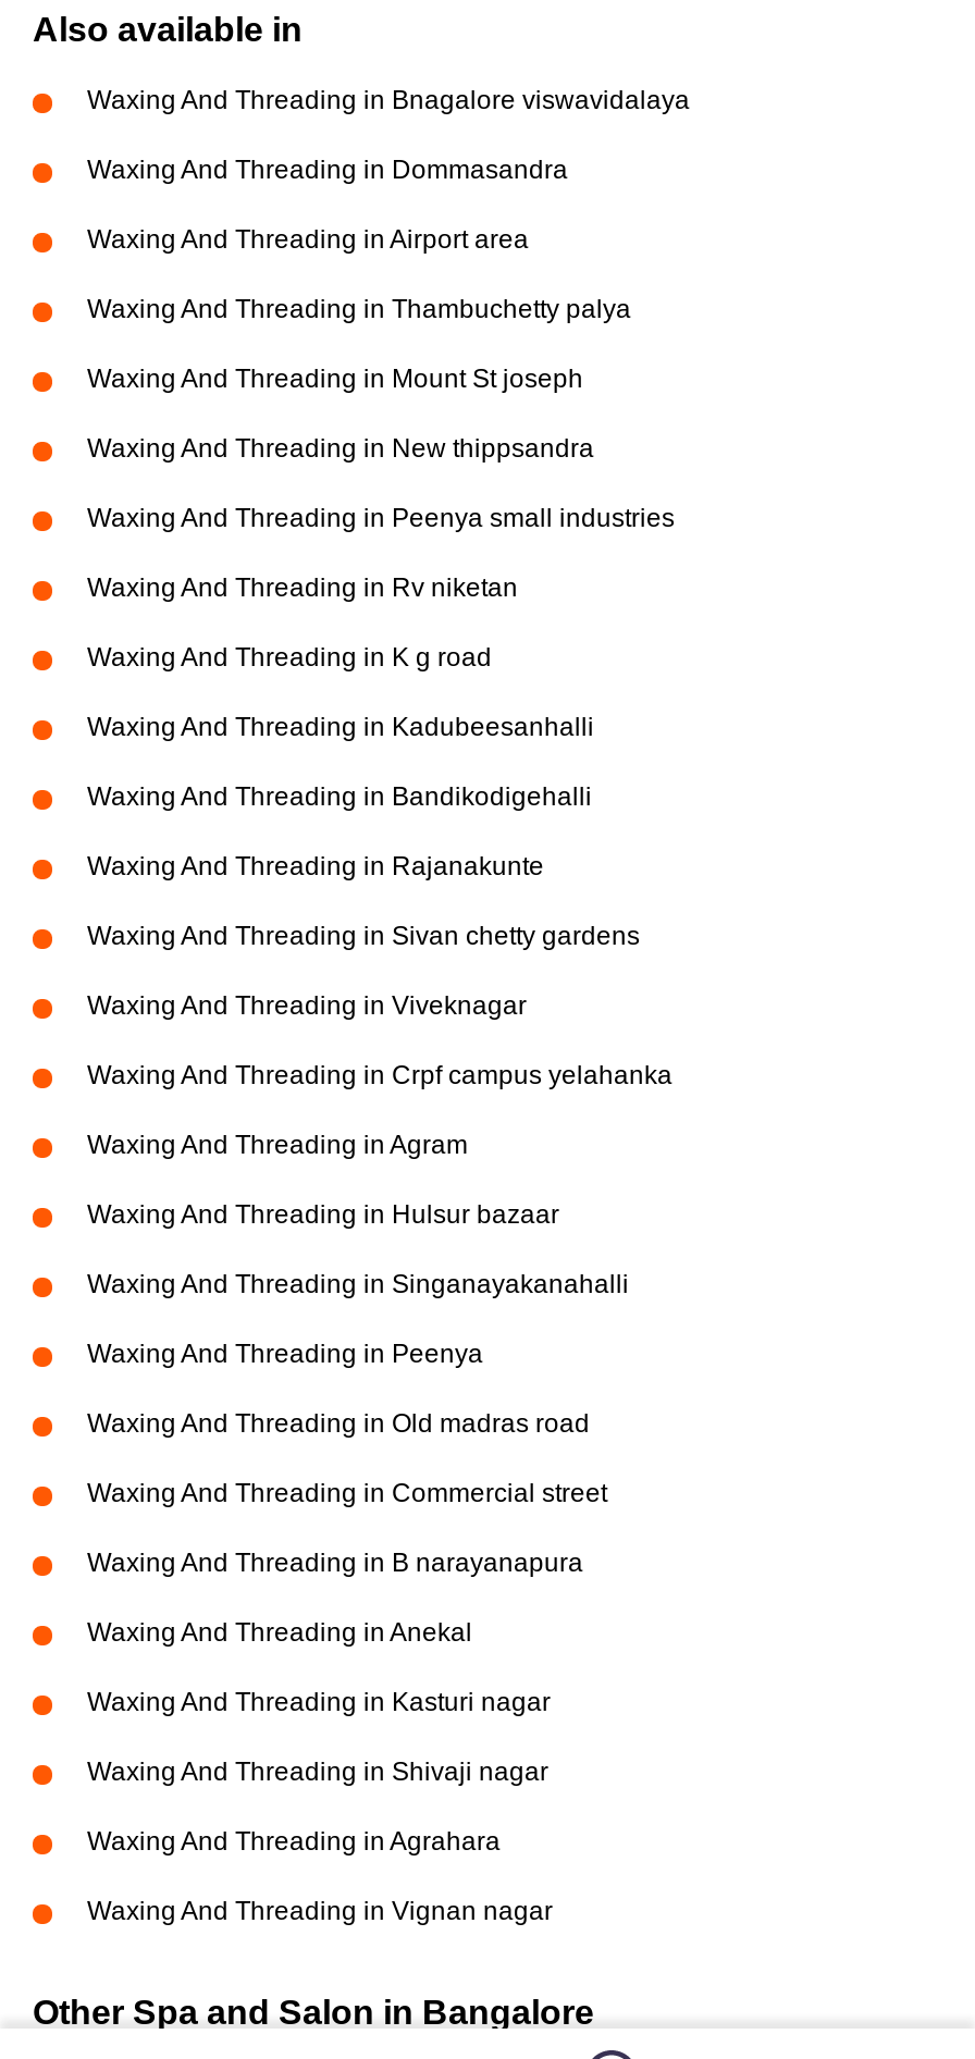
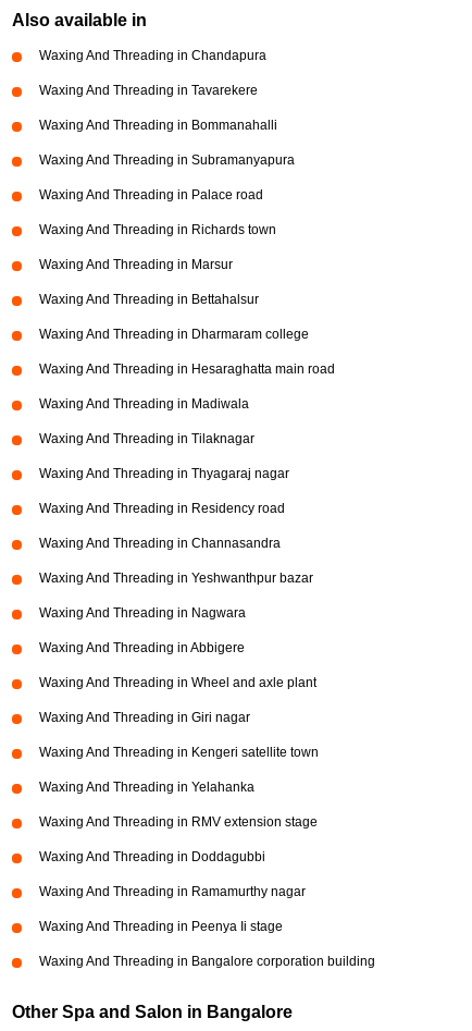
- Waxing And Threading in Bnagalore viswavidalaya
+ Waxing And Threading in Chandapura

- Waxing And Threading in Dommasandra
+ Waxing And Threading in Tavarekere

- Waxing And Threading in Airport area
+ Waxing And Threading in Bommanahalli

- Waxing And Threading in Thambuchetty palya
+ Waxing And Threading in Subramanyapura

- Waxing And Threading in Mount St joseph
+ Waxing And Threading in Palace road

- Waxing And Threading in New thippsandra
+ Waxing And Threading in Richards town

- Waxing And Threading in Peenya small industries
+ Waxing And Threading in Marsur

- Waxing And Threading in Rv niketan
+ Waxing And Threading in Bettahalsur

- Waxing And Threading in K g road
+ Waxing And Threading in Dharmaram college

- Waxing And Threading in Kadubeesanhalli
+ Waxing And Threading in Hesaraghatta main road

- Waxing And Threading in Bandikodigehalli
+ Waxing And Threading in Madiwala

- Waxing And Threading in Rajanakunte
+ Waxing And Threading in Tilaknagar

- Waxing And Threading in Sivan chetty gardens
+ Waxing And Threading in Thyagaraj nagar

- Waxing And Threading in Viveknagar
+ Waxing And Threading in Residency road

- Waxing And Threading in Crpf campus yelahanka
+ Waxing And Threading in Channasandra

- Waxing And Threading in Agram
+ Waxing And Threading in Yeshwanthpur bazar

- Waxing And Threading in Hulsur bazaar
+ Waxing And Threading in Nagwara

- Waxing And Threading in Singanayakanahalli
+ Waxing And Threading in Abbigere

- Waxing And Threading in Peenya
+ Waxing And Threading in Wheel and axle plant

- Waxing And Threading in Old madras road
+ Waxing And Threading in Giri nagar

- Waxing And Threading in Commercial street
+ Waxing And Threading in Kengeri satellite town

- Waxing And Threading in B narayanapura
+ Waxing And Threading in Yelahanka

- Waxing And Threading in Anekal
+ Waxing And Threading in RMV extension stage

- Waxing And Threading in Kasturi nagar
+ Waxing And Threading in Doddagubbi

- Waxing And Threading in Shivaji nagar
+ Waxing And Threading in Ramamurthy nagar

- Waxing And Threading in Agrahara
+ Waxing And Threading in Peenya Ii stage

- Waxing And Threading in Vignan nagar
+ Waxing And Threading in Bangalore corporation building
